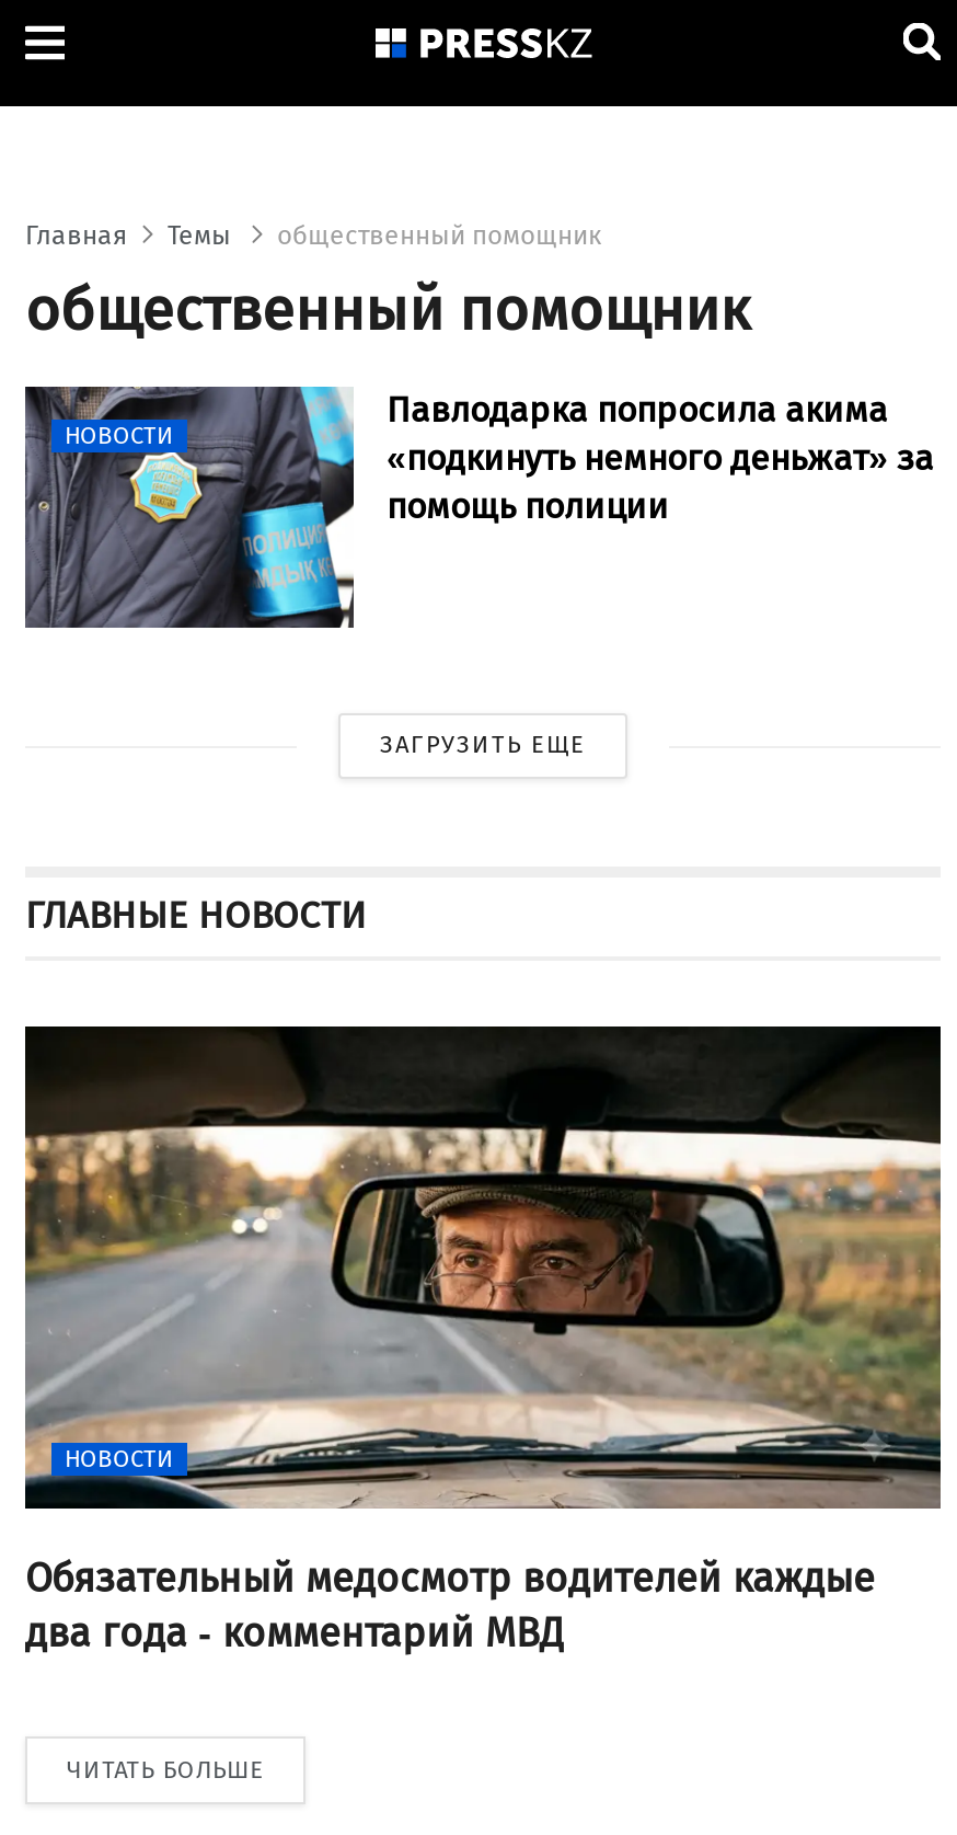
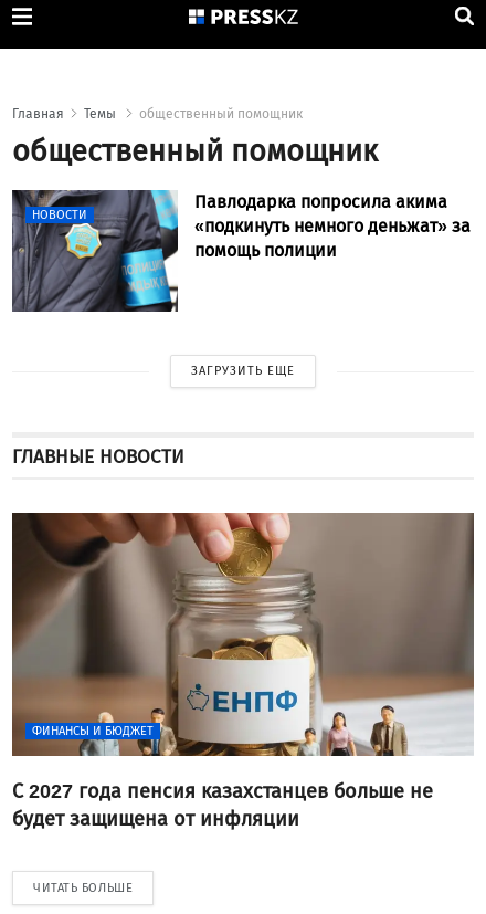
- [image]
- НОВОСТИ
+ [image]
+ ФИНАНСЫ И БЮДЖЕТ

- Обязательный медосмотр водителей каждые
- два года - комментарий МВД
+ С 2027 года пенсия казахстанцев больше не
+ будет защищена от инфляции
